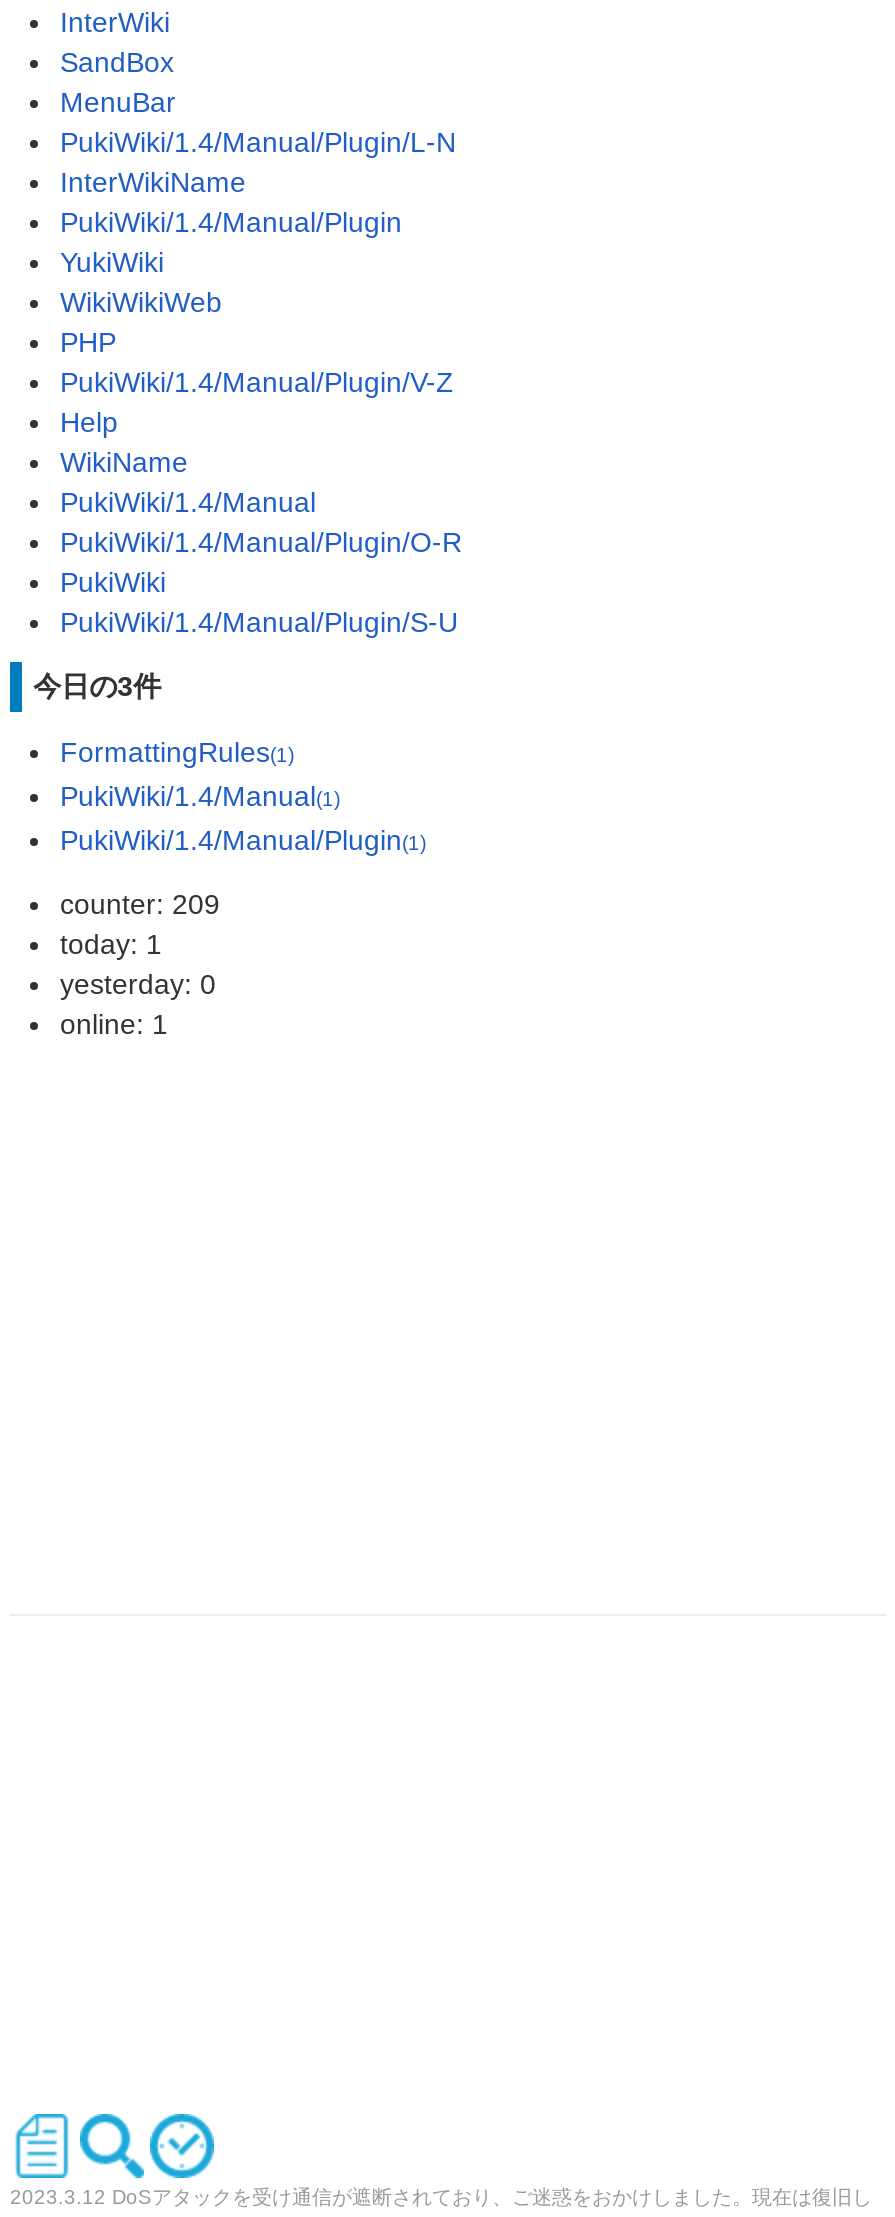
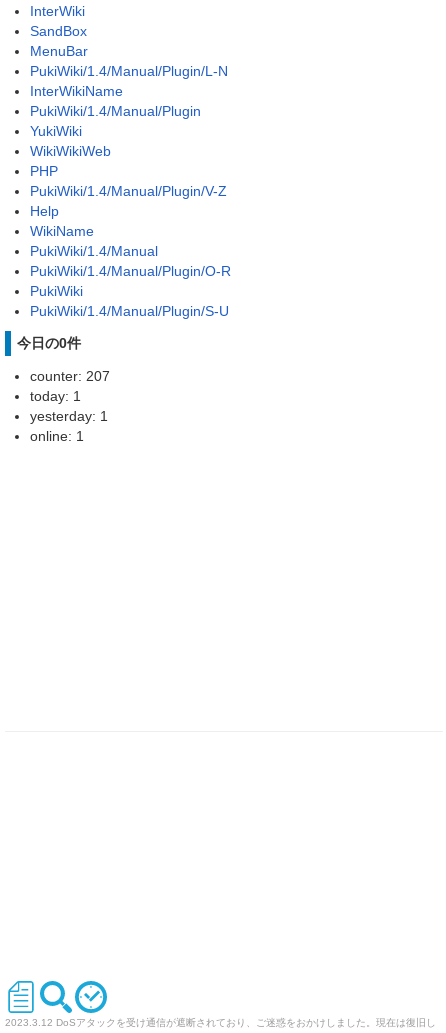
- 今日の3件
- FormattingRules(1)
- PukiWiki/1.4/Manual(1)
- PukiWiki/1.4/Manual/Plugin(1)
- counter: 209
+ 今日の0件
+ counter: 207

- yesterday: 0
+ yesterday: 1
